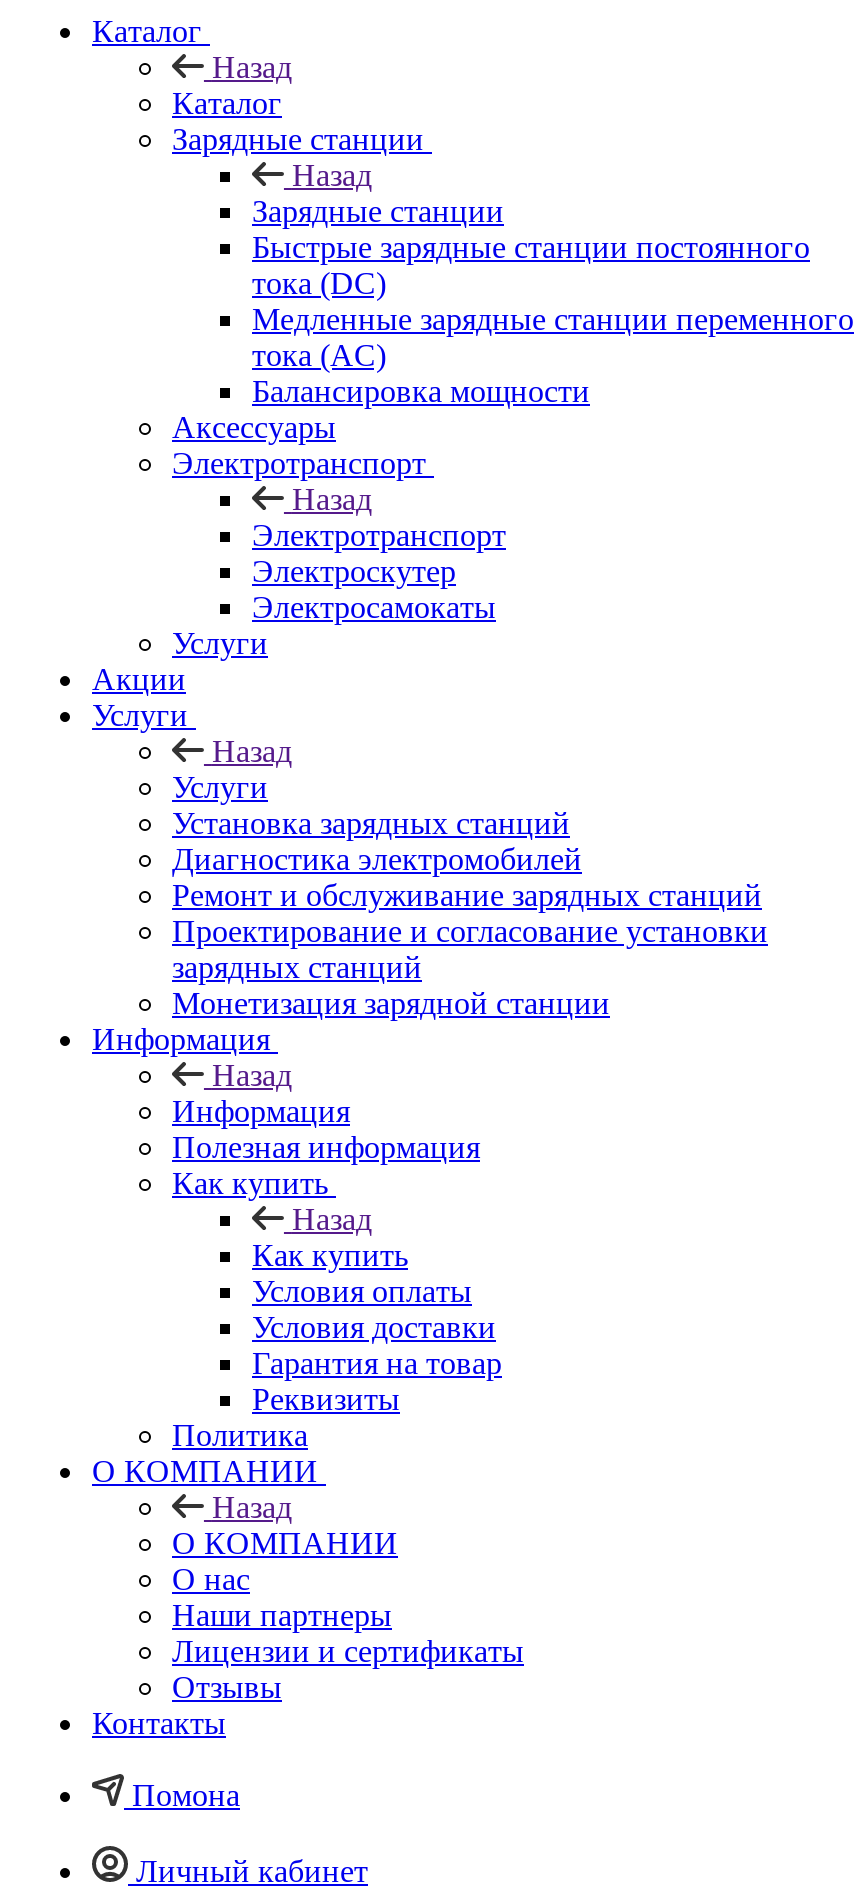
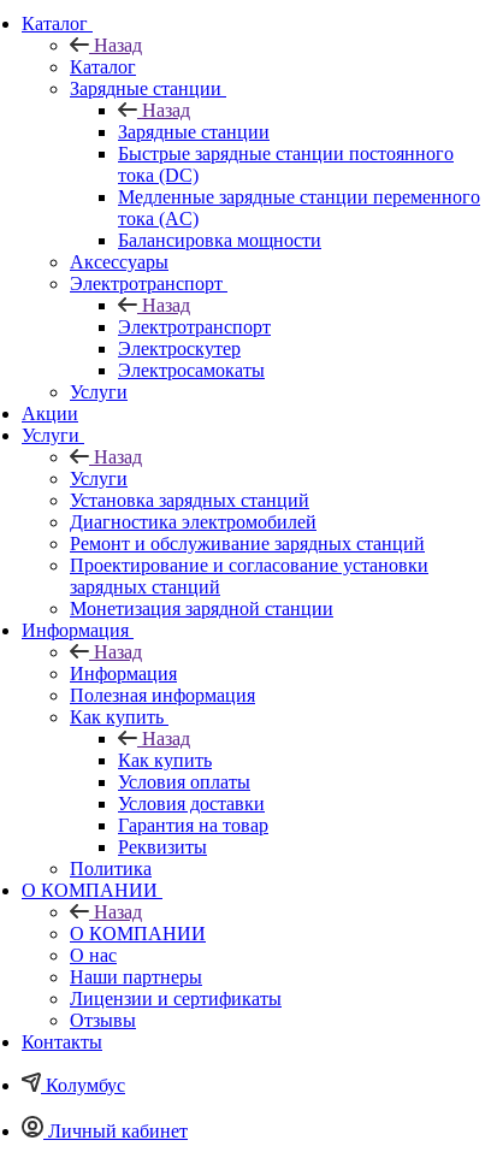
- Помона
+ Колумбус
